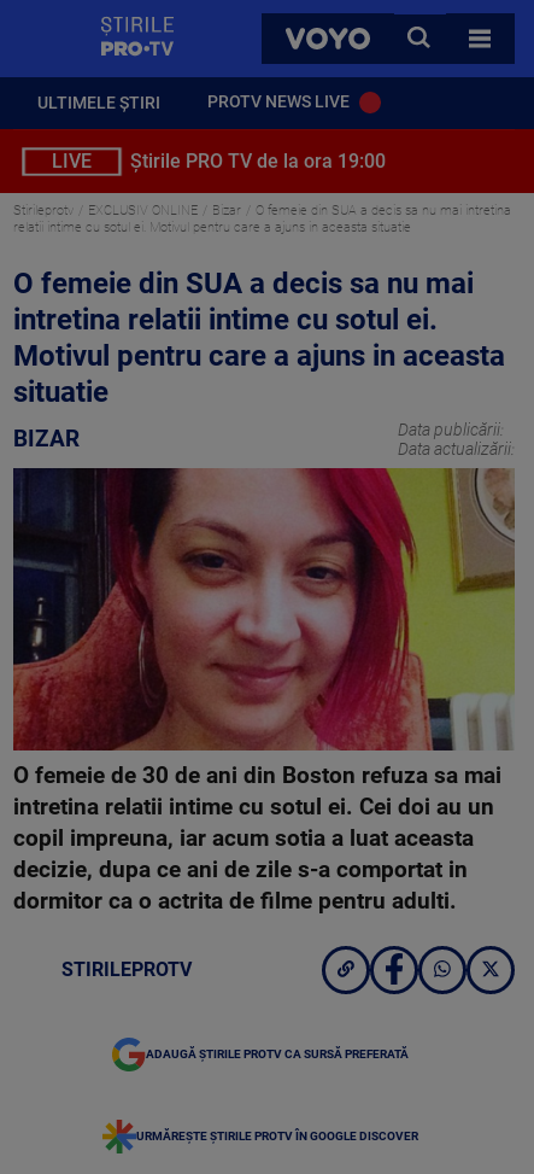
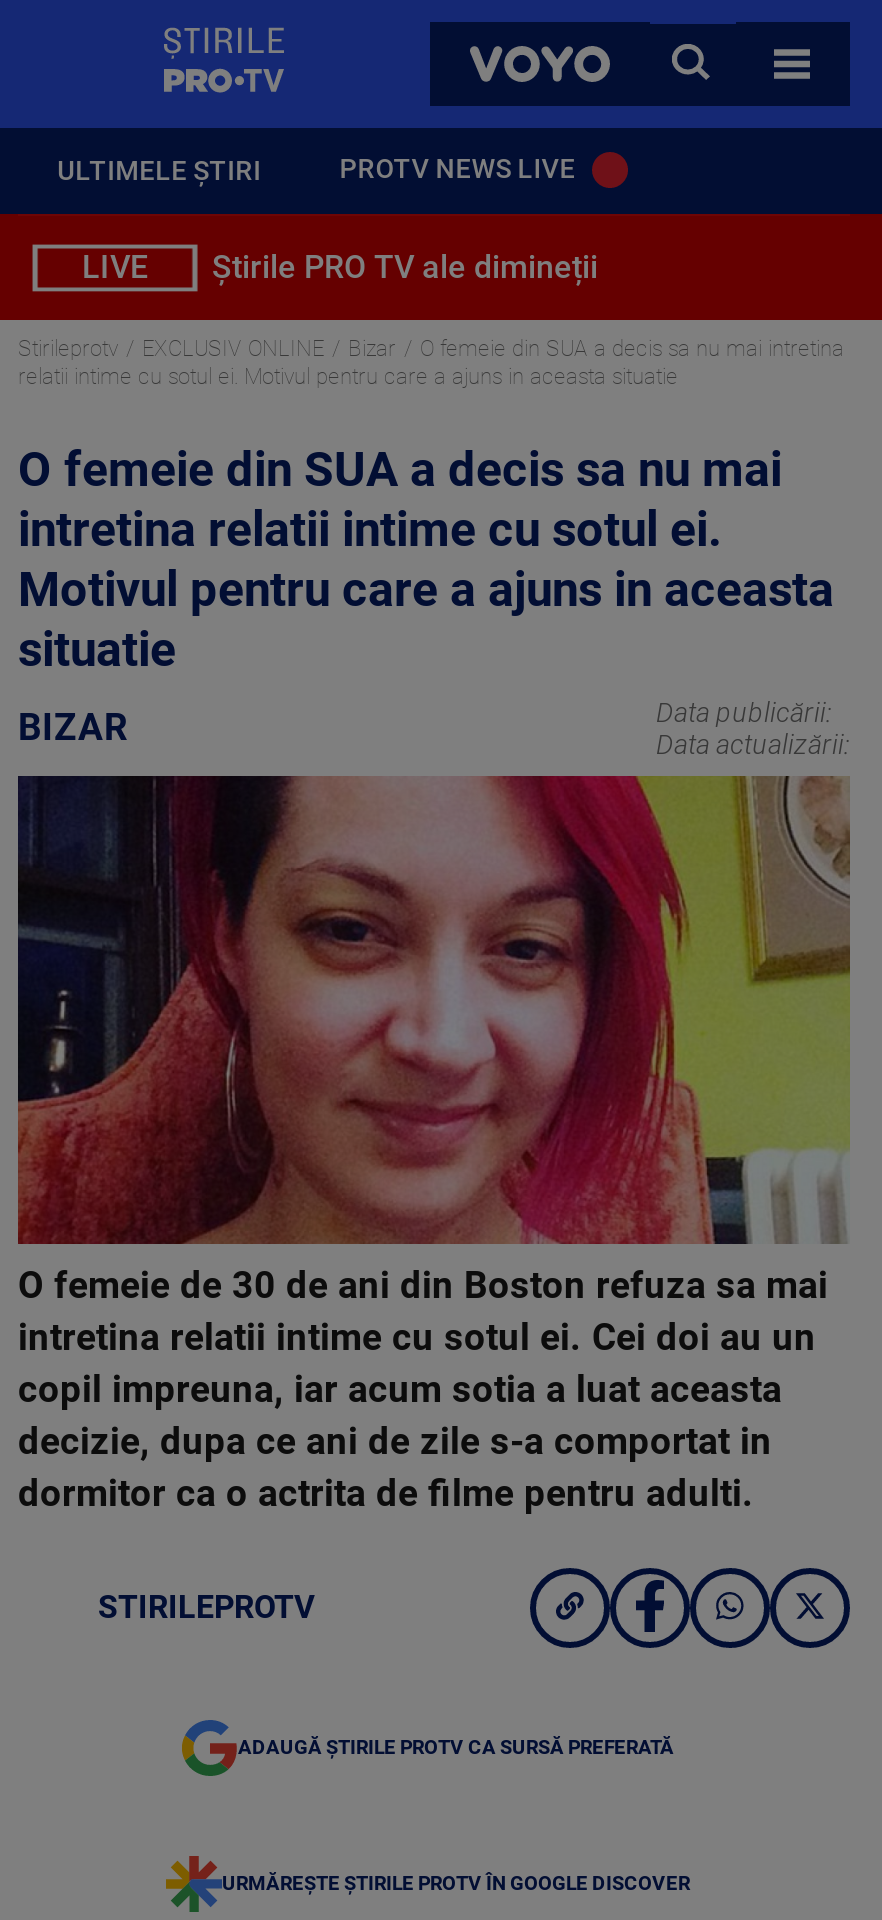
- Știrile PRO TV de la ora 19:00
+ Știrile PRO TV ale dimineții
